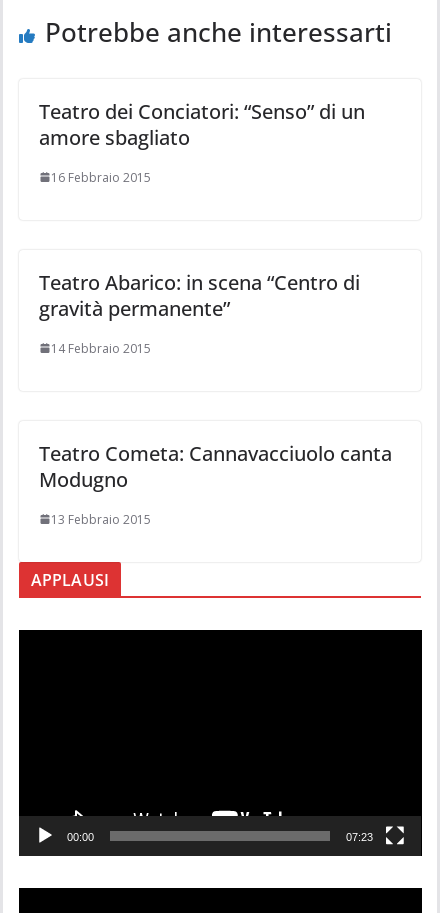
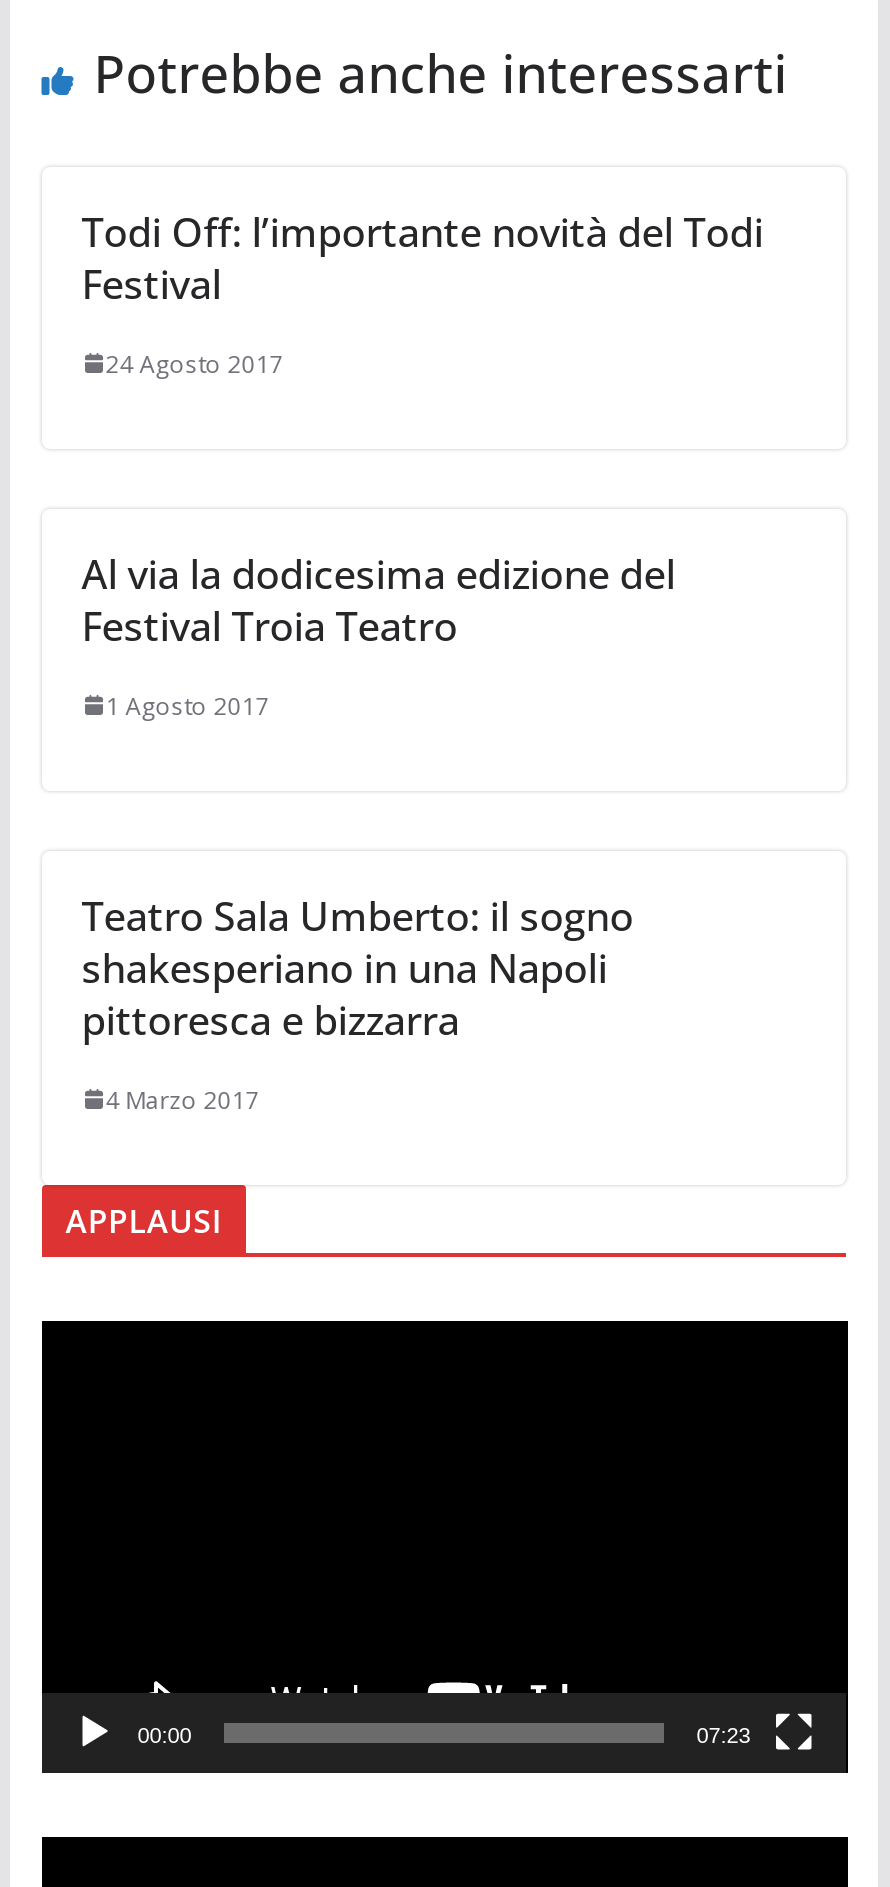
- Teatro dei Conciatori: “Senso” di un
- amore sbagliato
+ Todi Off: l’importante novità del Todi
+ Festival

- 16 Febbraio 2015
+ 24 Agosto 2017

- Teatro Abarico: in scena “Centro di
- gravità permanente”
+ Al via la dodicesima edizione del
+ Festival Troia Teatro

- 14 Febbraio 2015
+ 1 Agosto 2017

- Teatro Cometa: Cannavacciuolo canta
- Modugno
+ Teatro Sala Umberto: il sogno
+ shakesperiano in una Napoli
+ pittoresca e bizzarra

- 13 Febbraio 2015
+ 4 Marzo 2017
